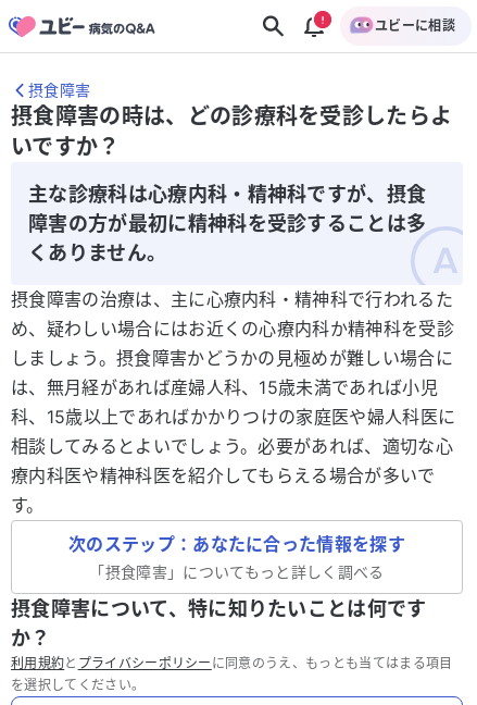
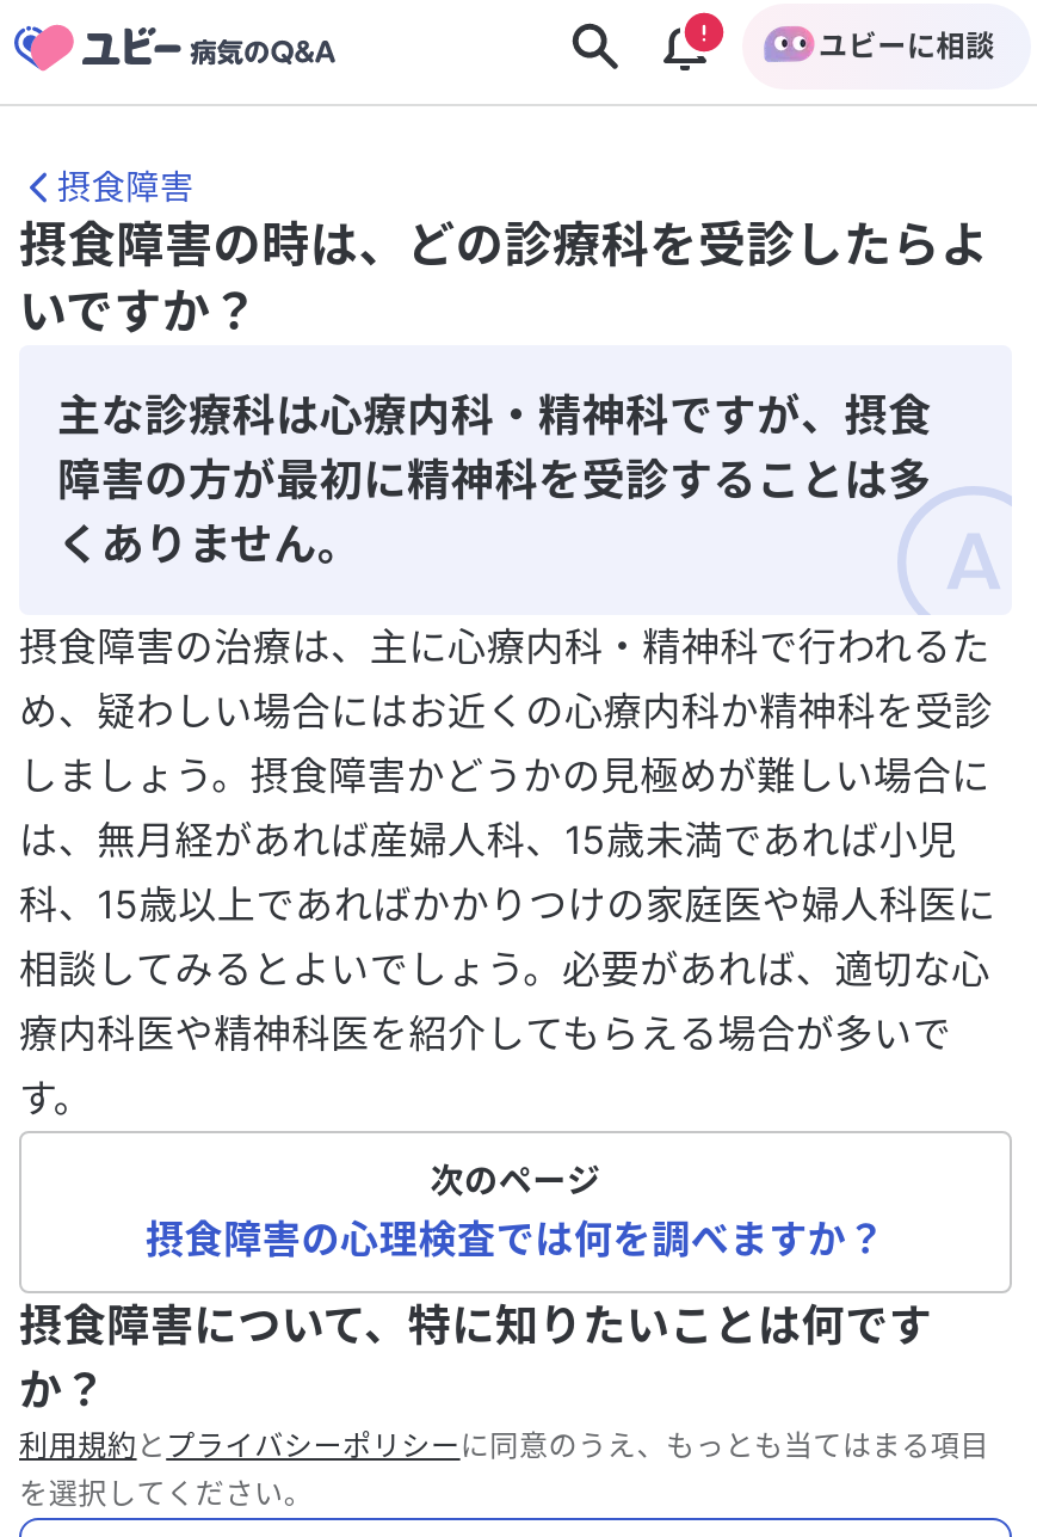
- 次のステップ：あなたに合った情報を探す
- 「摂食障害」についてもっと詳しく調べる
+ 次のページ
+ 摂食障害の心理検査では何を調べますか？
